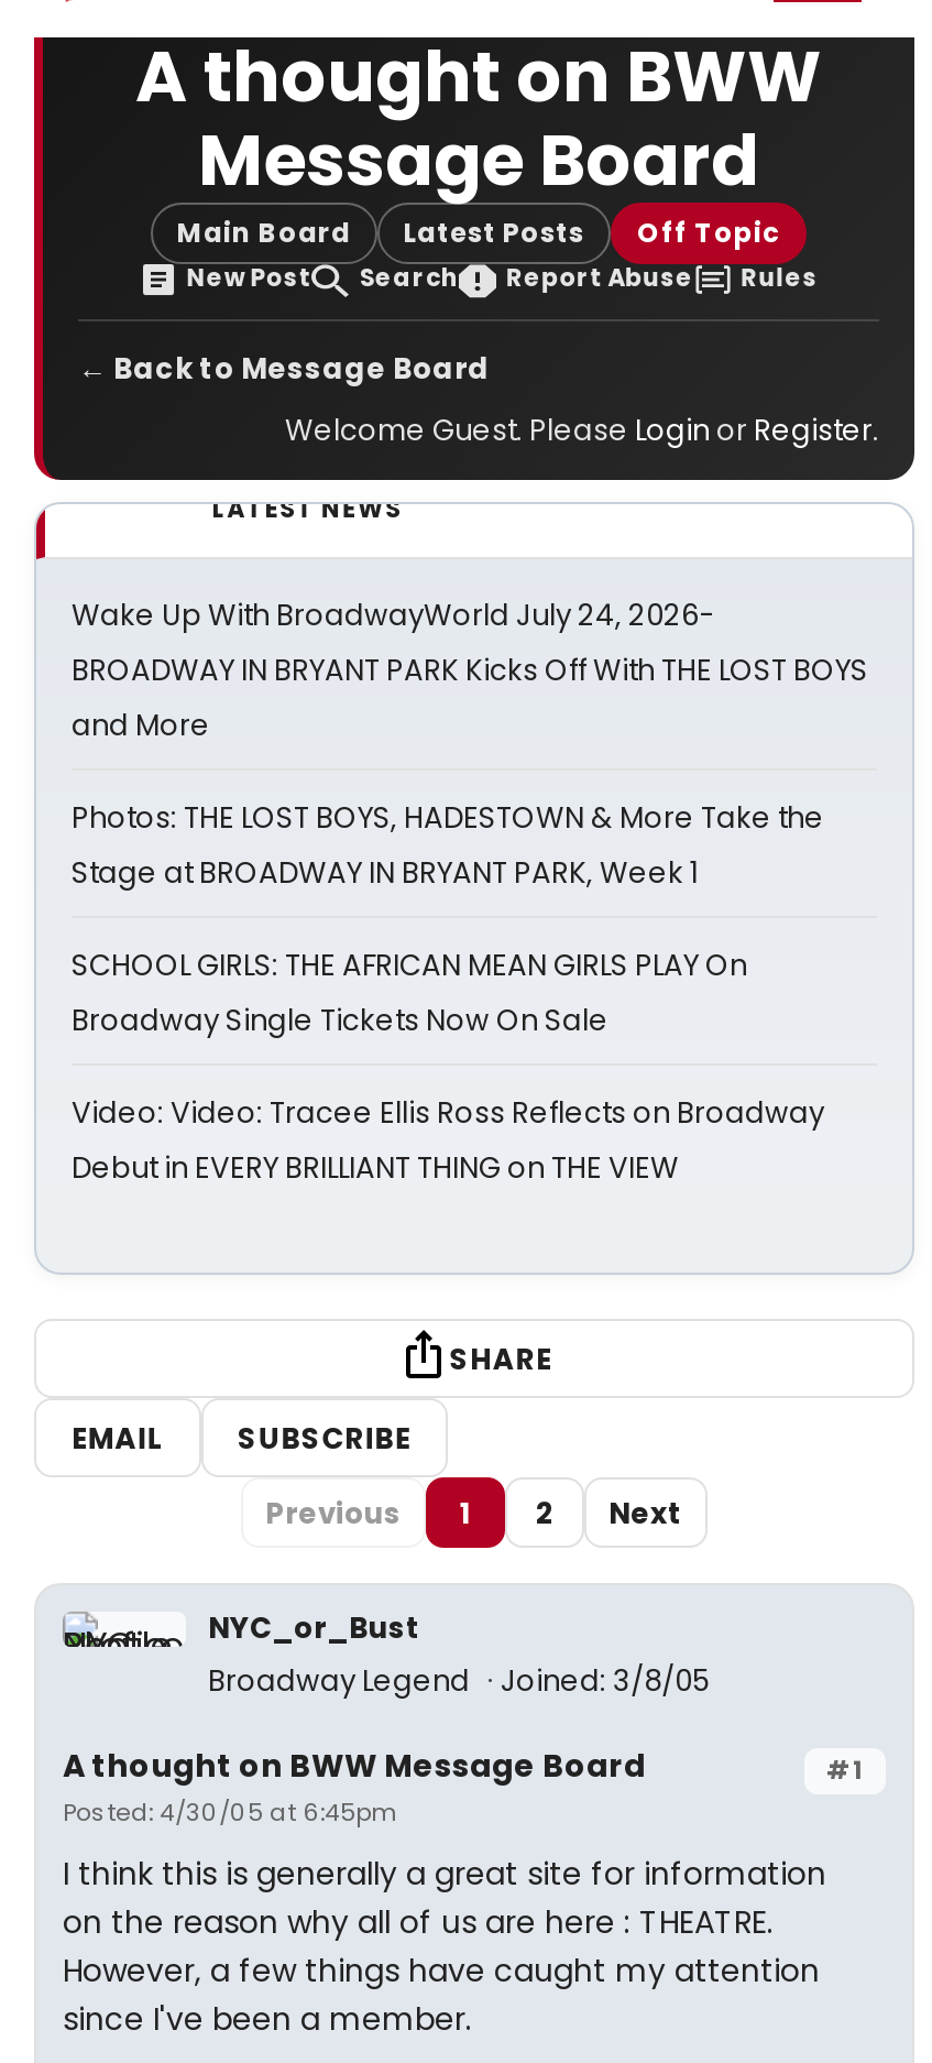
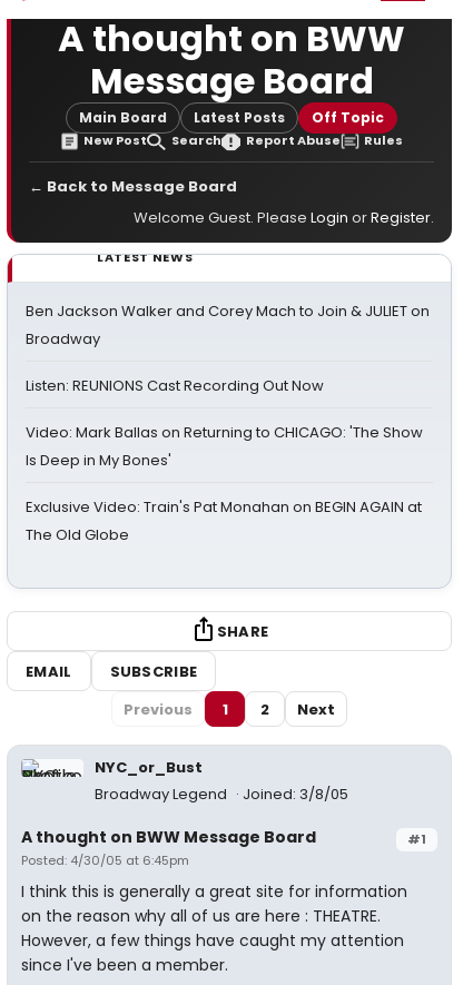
- Wake Up With BroadwayWorld July 24, 2026-
- BROADWAY IN BRYANT PARK Kicks Off With THE LOST BOYS
- and More
+ Ben Jackson Walker and Corey Mach to Join & JULIET on
+ Broadway

- Photos: THE LOST BOYS, HADESTOWN & More Take the
- Stage at BROADWAY IN BRYANT PARK, Week 1
+ Listen: REUNIONS Cast Recording Out Now

- SCHOOL GIRLS: THE AFRICAN MEAN GIRLS PLAY On
- Broadway Single Tickets Now On Sale
+ Video: Mark Ballas on Returning to CHICAGO: 'The Show
+ Is Deep in My Bones'

- Video: Video: Tracee Ellis Ross Reflects on Broadway
- Debut in EVERY BRILLIANT THING on THE VIEW
+ Exclusive Video: Train's Pat Monahan on BEGIN AGAIN at
+ The Old Globe
